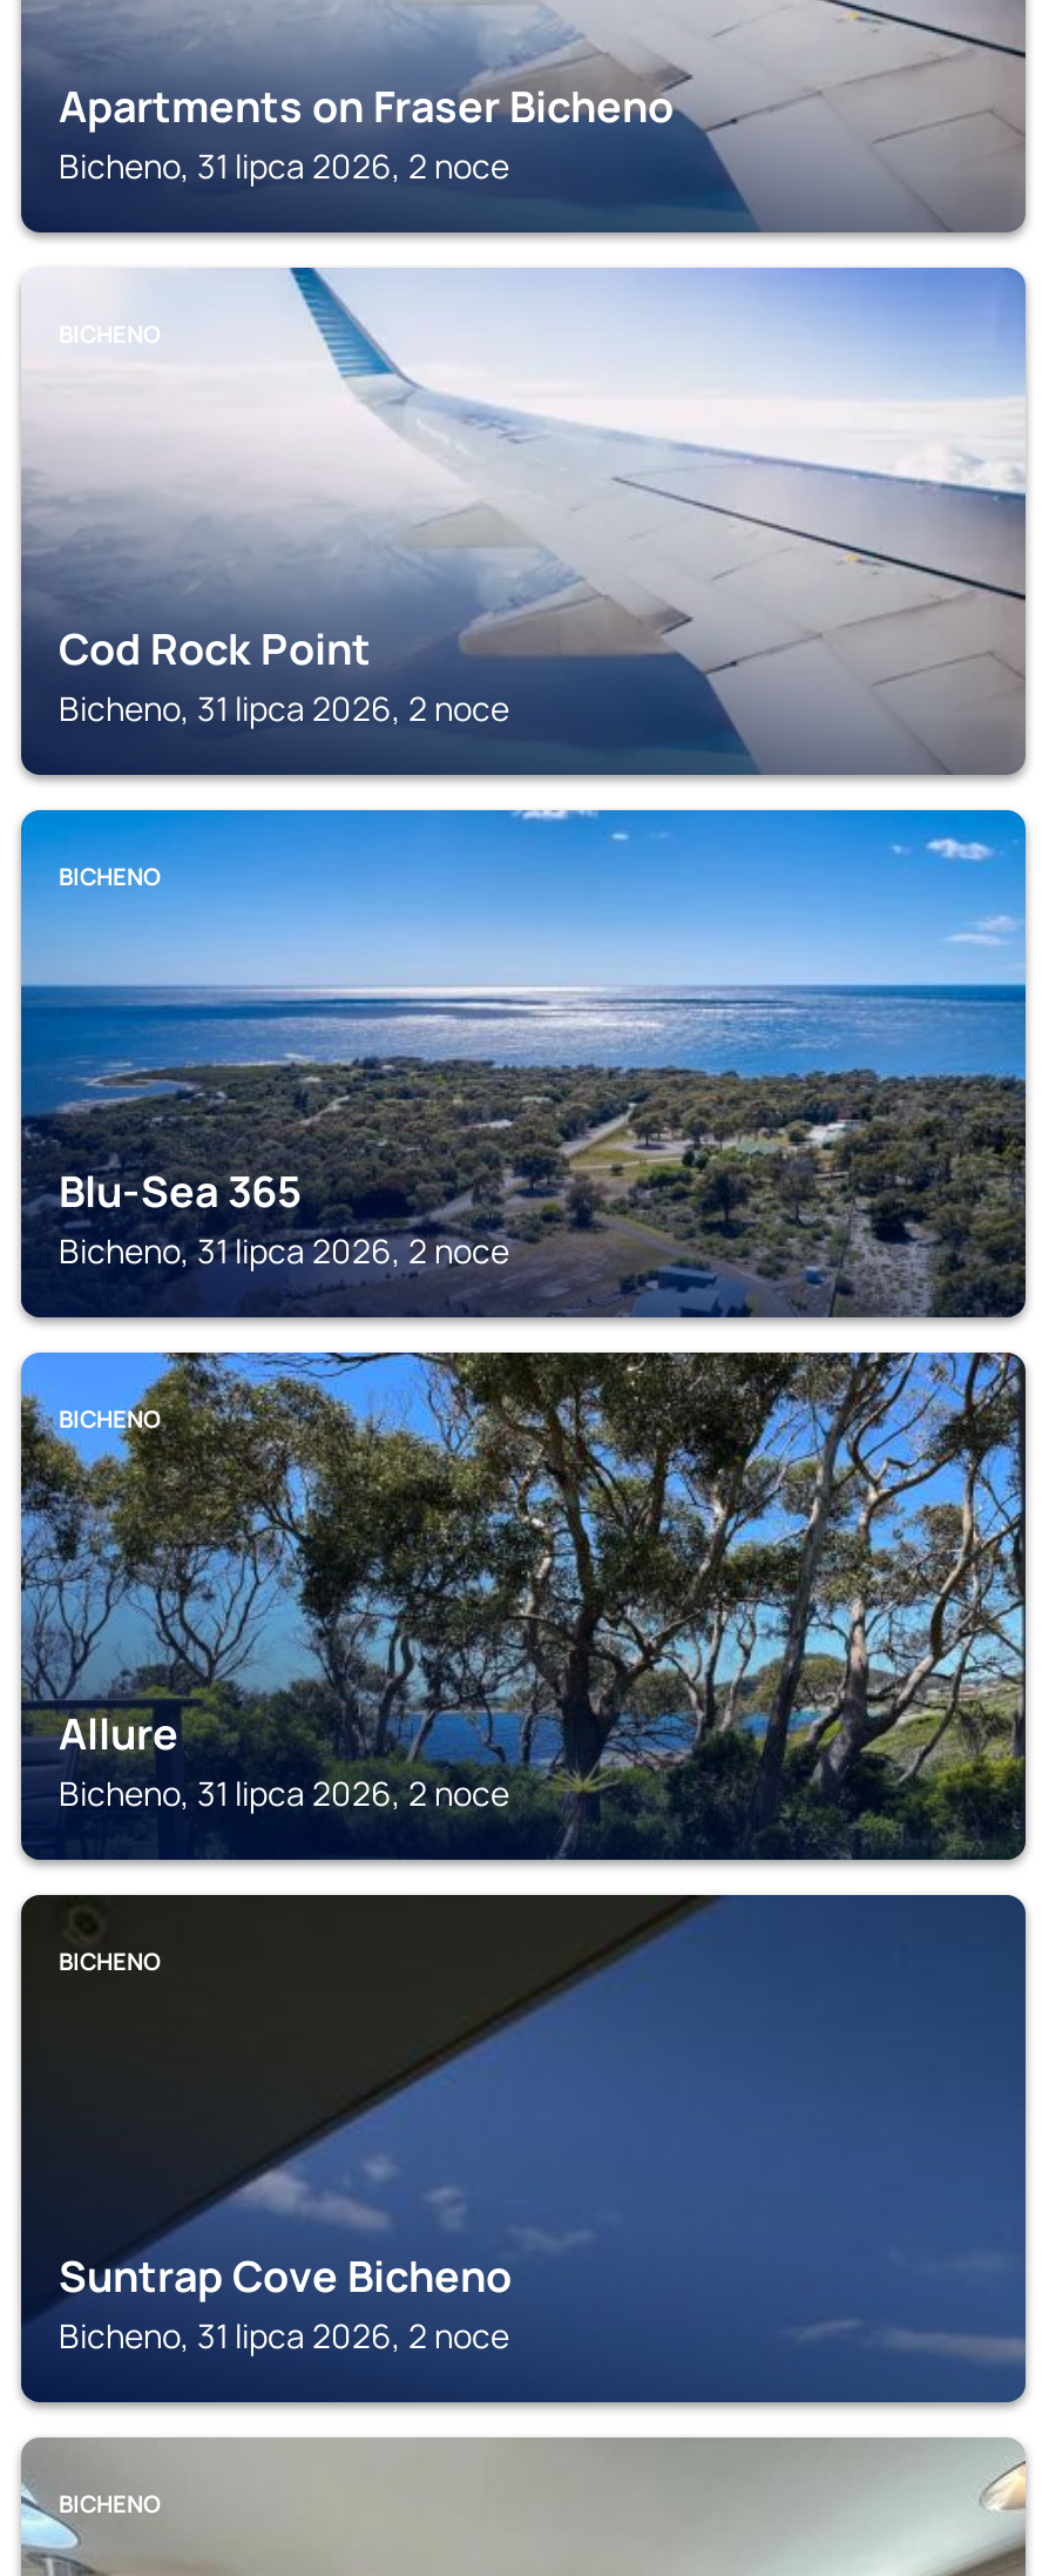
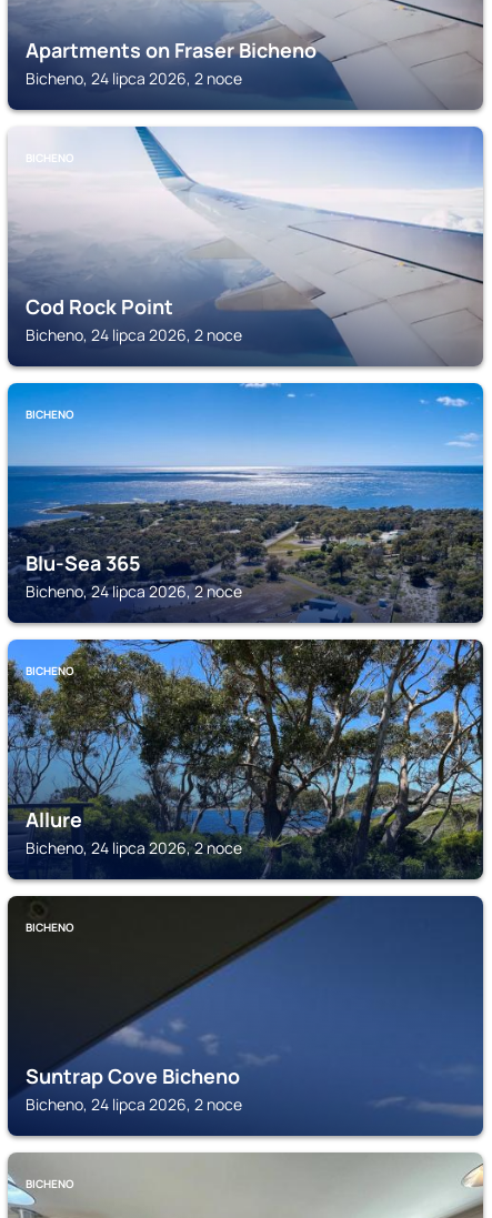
- Bicheno, 31 lipca 2026, 2 noce
+ Bicheno, 24 lipca 2026, 2 noce

- Bicheno, 31 lipca 2026, 2 noce
+ Bicheno, 24 lipca 2026, 2 noce

- Bicheno, 31 lipca 2026, 2 noce
+ Bicheno, 24 lipca 2026, 2 noce

- Bicheno, 31 lipca 2026, 2 noce
+ Bicheno, 24 lipca 2026, 2 noce

- Bicheno, 31 lipca 2026, 2 noce
+ Bicheno, 24 lipca 2026, 2 noce
